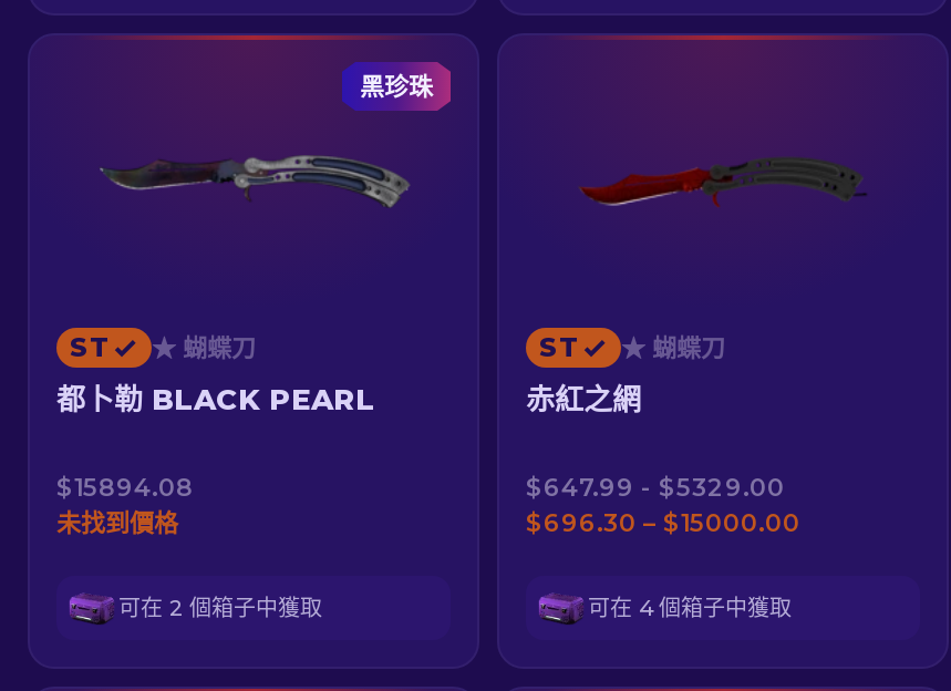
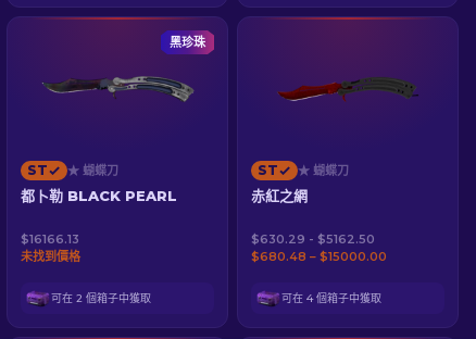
- $15894.08
+ $16166.13

- $647.99 - $5329.00
+ $630.29 - $5162.50

- $696.30 – $15000.00
+ $680.48 – $15000.00
